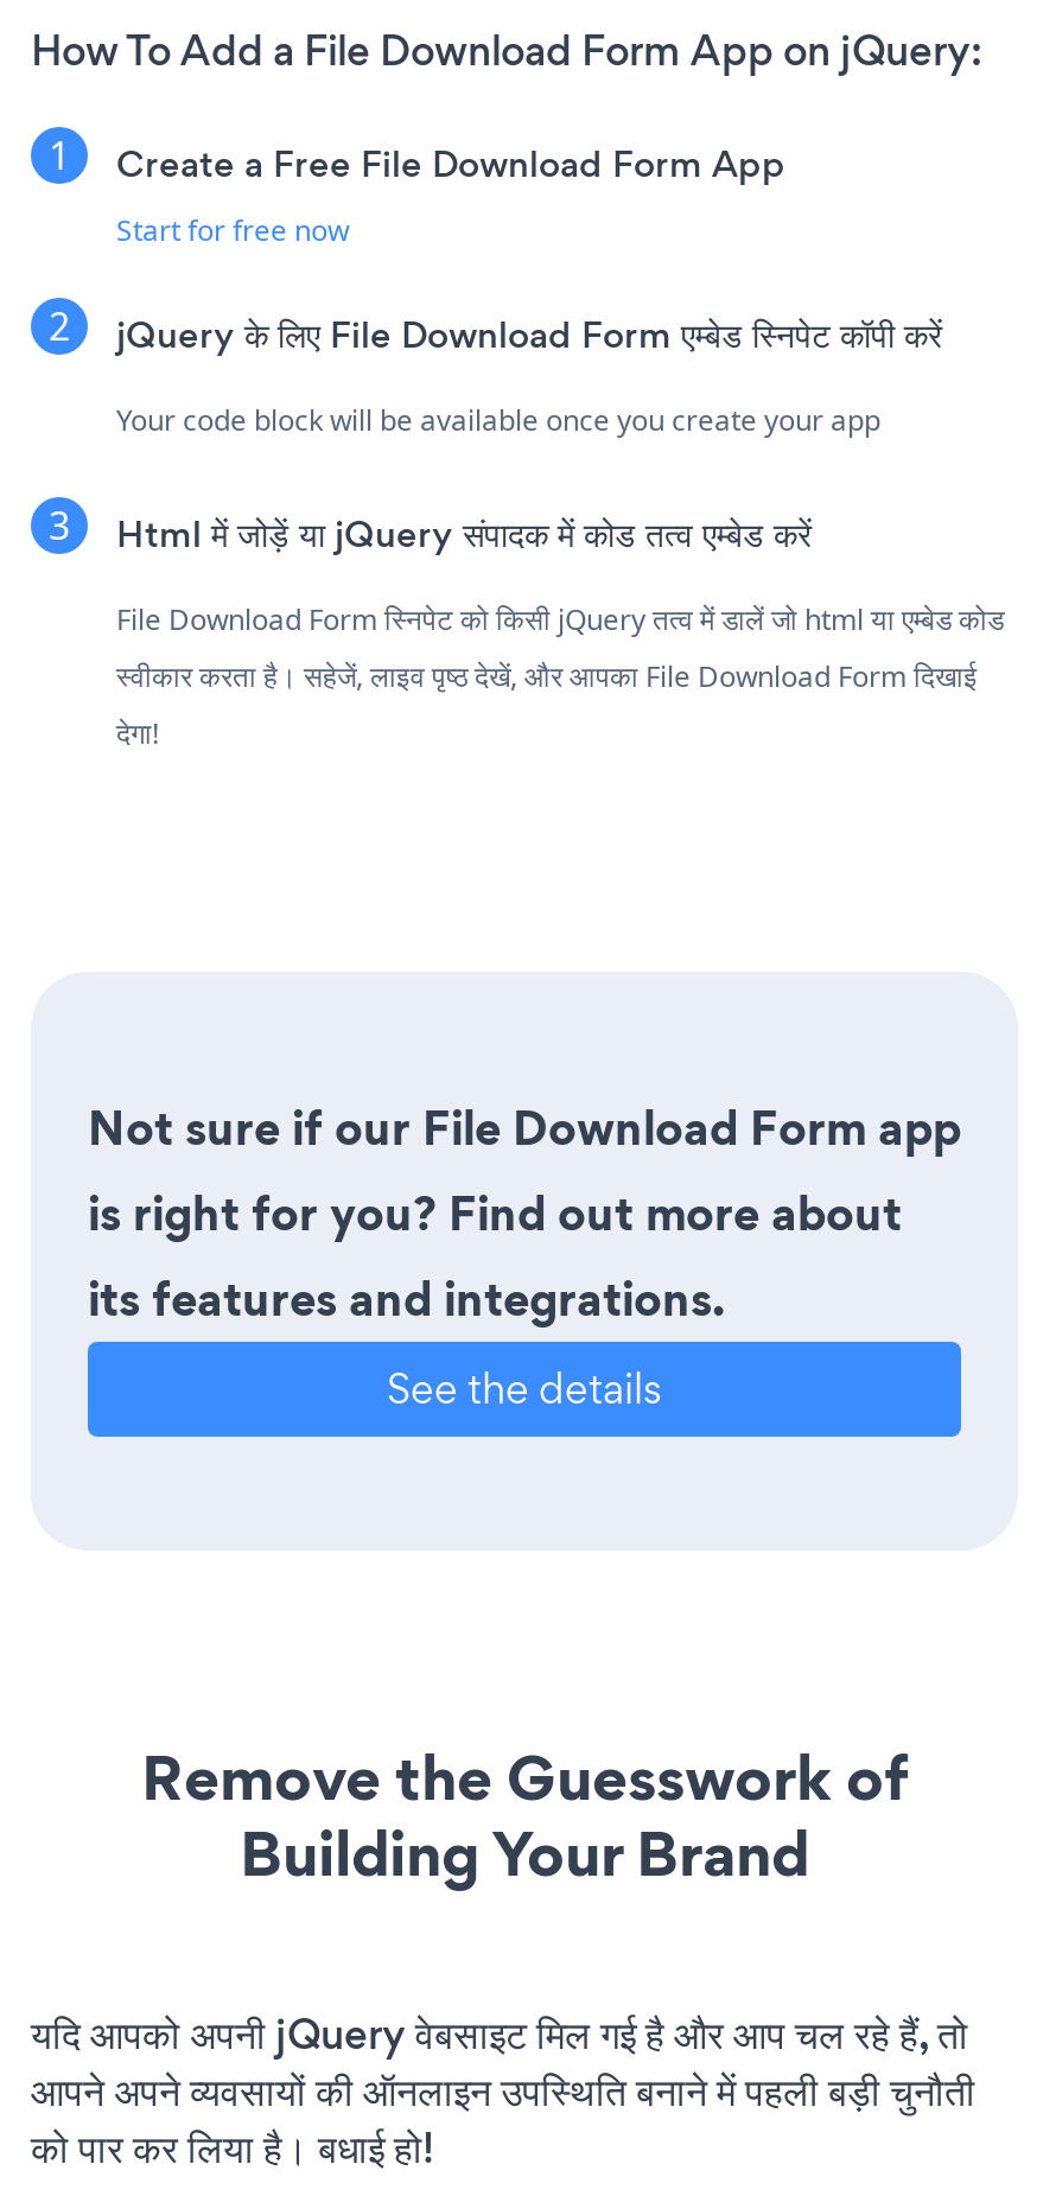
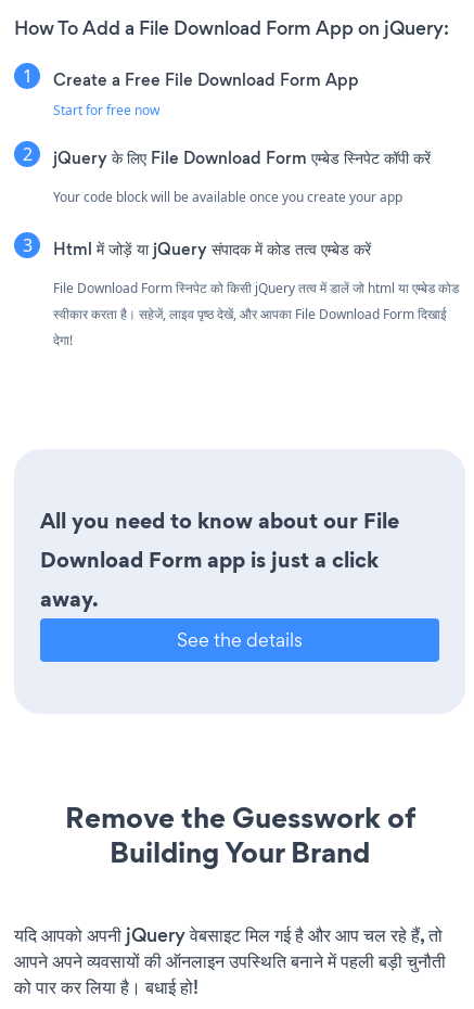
- Not sure if our File Download Form app
- is right for you? Find out more about
- its features and integrations.
+ All you need to know about our File
+ Download Form app is just a click
+ away.
